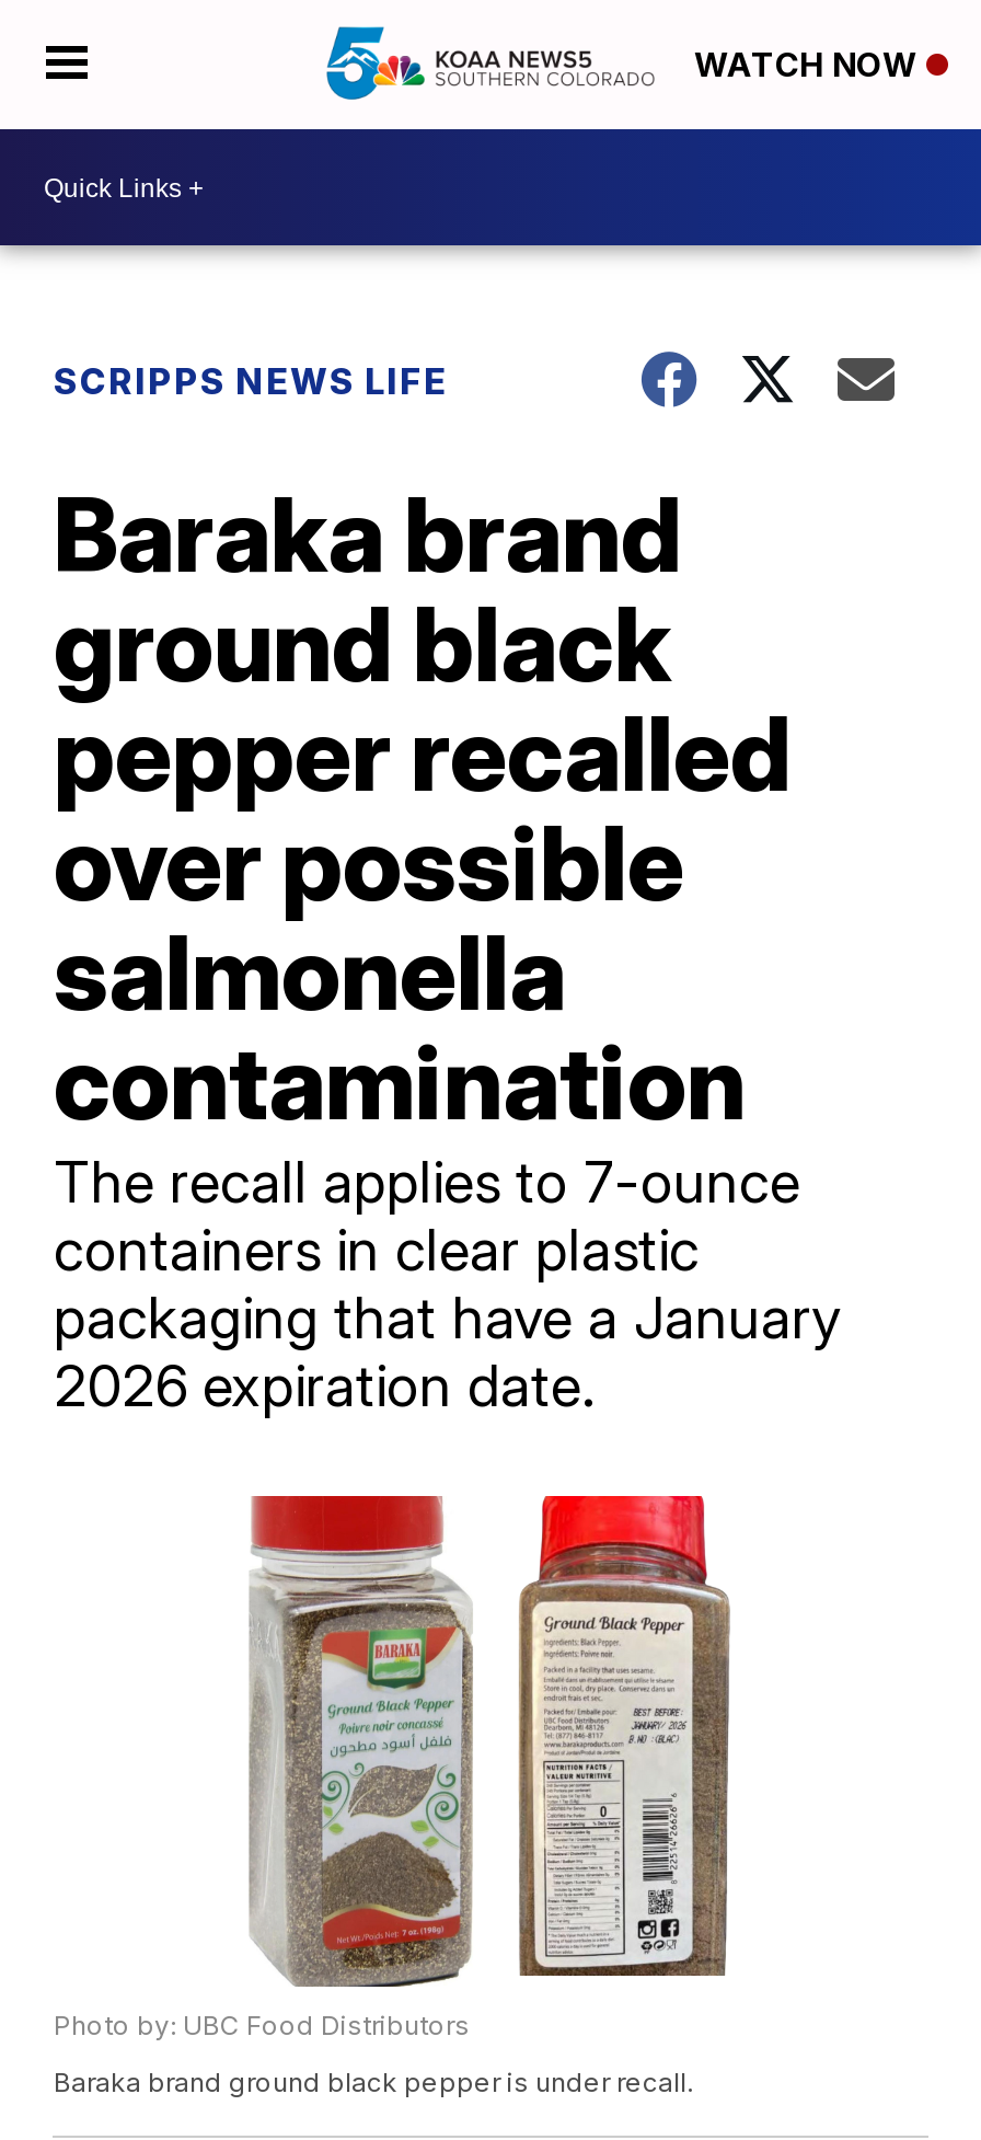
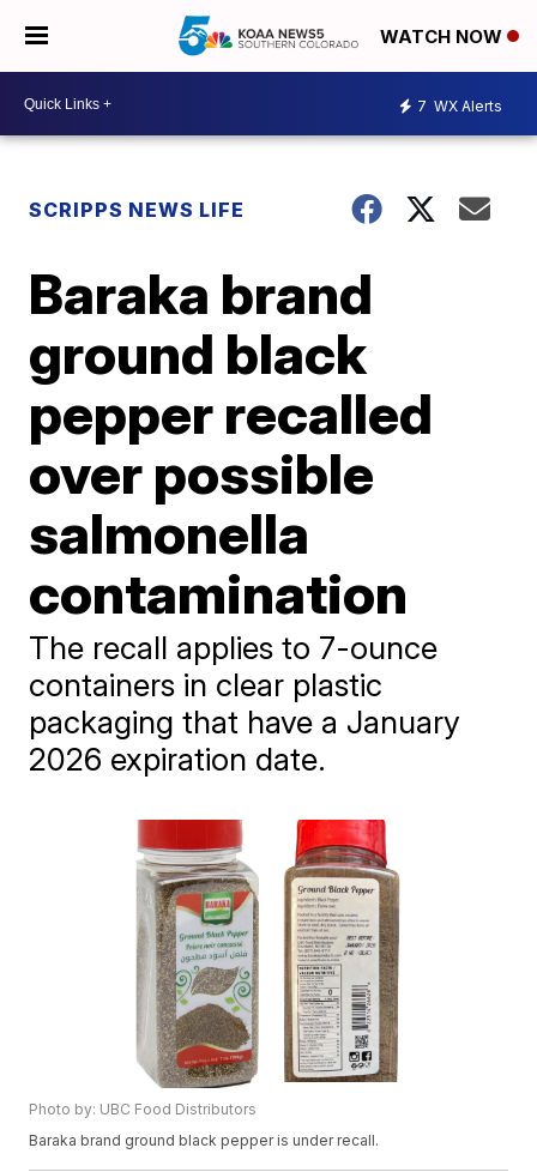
+ 7 WX Alerts
